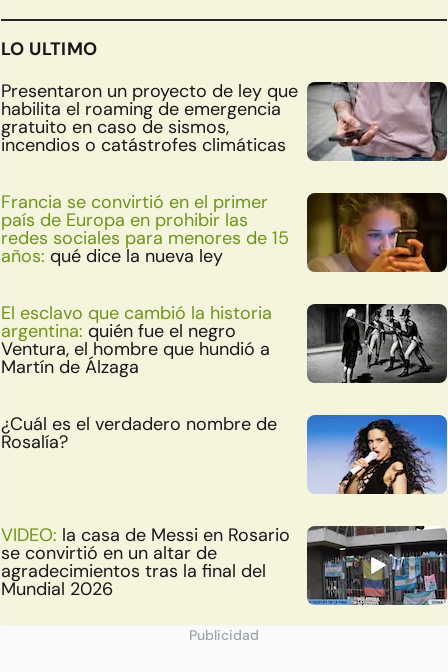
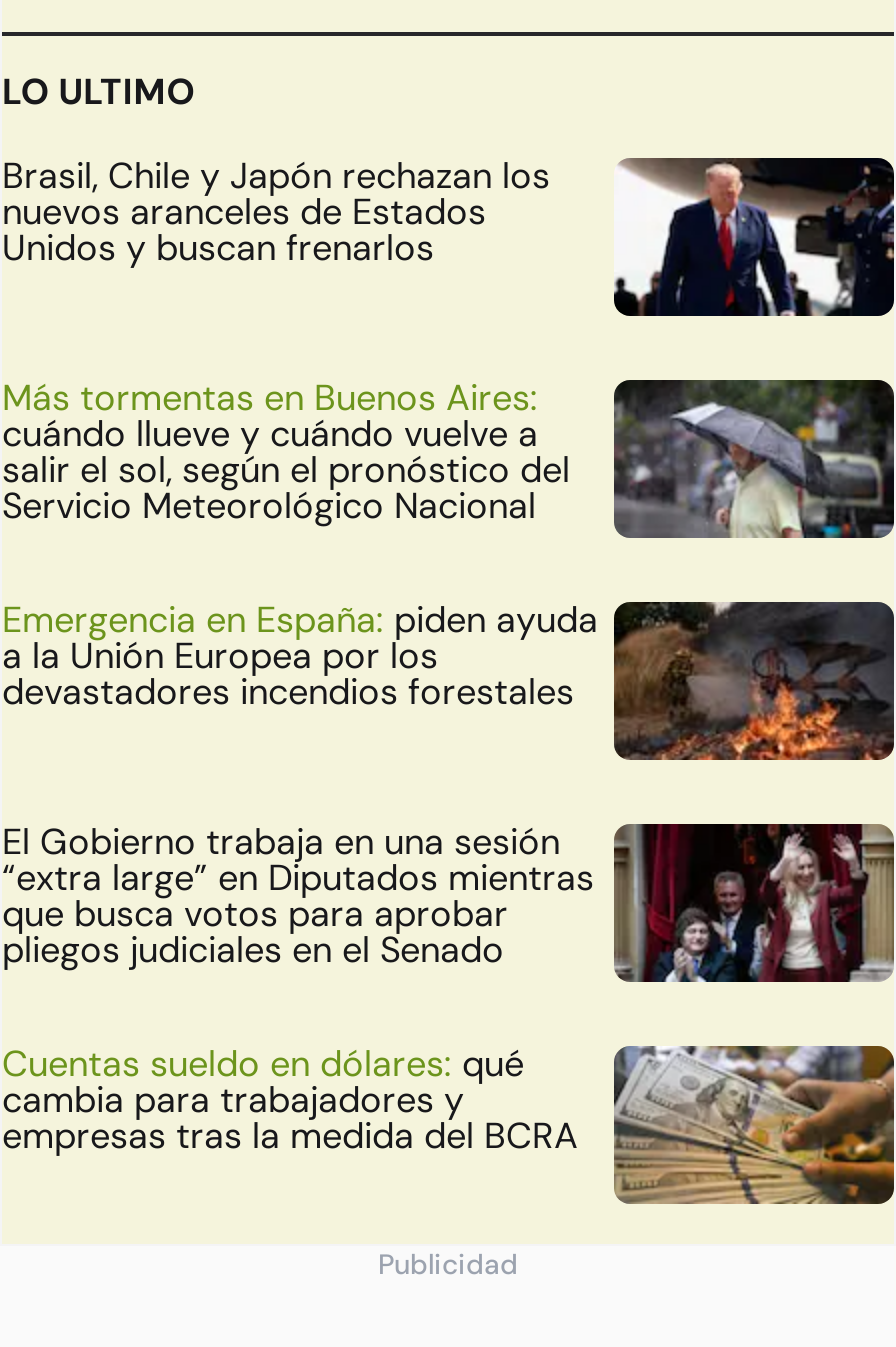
- [image]
- Presentaron un proyecto de ley que
- habilita el roaming de emergencia
- gratuito en caso de sismos,
- incendios o catástrofes climáticas
+ [image]
+ Brasil, Chile y Japón rechazan los
+ nuevos aranceles de Estados
+ Unidos y buscan frenarlos

- [image]
- Francia se convirtió en el primer
- país de Europa en prohibir las
- redes sociales para menores de 15
- años: qué dice la nueva ley
+ [image]
+ Más tormentas en Buenos Aires:
+ cuándo llueve y cuándo vuelve a
+ salir el sol, según el pronóstico del
+ Servicio Meteorológico Nacional

- [image]
- El esclavo que cambió la historia
- argentina: quién fue el negro
- Ventura, el hombre que hundió a
- Martín de Álzaga
+ [image]
+ Emergencia en España: piden ayuda
+ a la Unión Europea por los
+ devastadores incendios forestales

- [image]
- ¿Cuál es el verdadero nombre de
- Rosalía?
+ [image]
+ El Gobierno trabaja en una sesión
+ “extra large” en Diputados mientras
+ que busca votos para aprobar
+ pliegos judiciales en el Senado

- [image]
- VIDEO: la casa de Messi en Rosario
- se convirtió en un altar de
- agradecimientos tras la final del
- Mundial 2026
+ [image]
+ Cuentas sueldo en dólares: qué
+ cambia para trabajadores y
+ empresas tras la medida del BCRA
